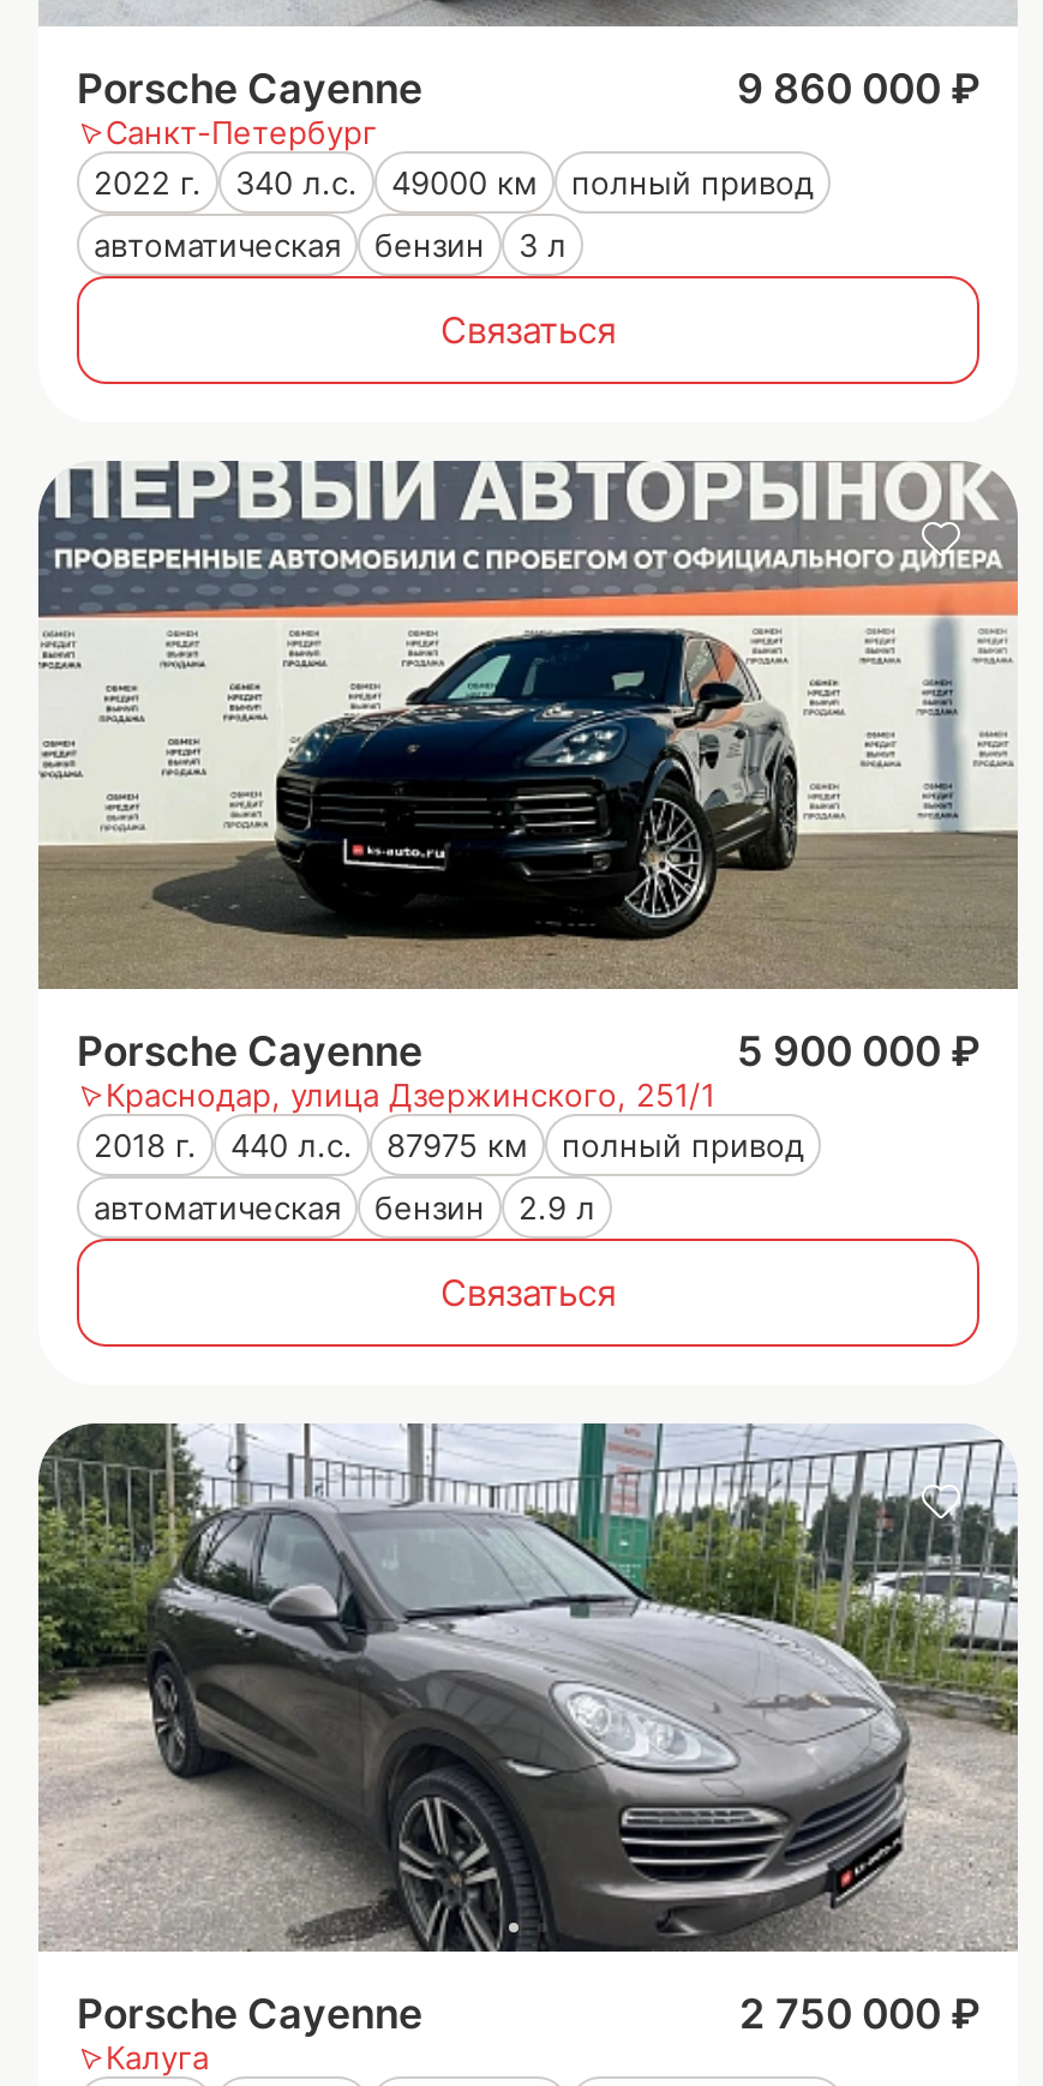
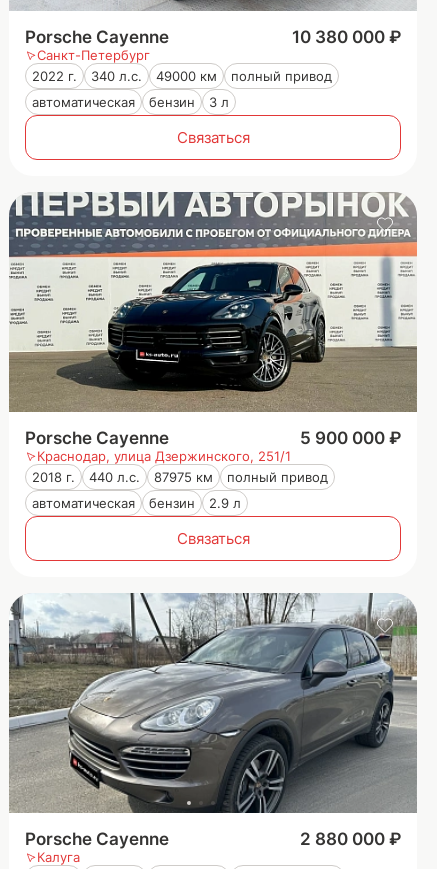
- 9 860 000 ₽
+ 10 380 000 ₽

- [image]
- 2 750 000 ₽
+ [image]
+ 2 880 000 ₽
